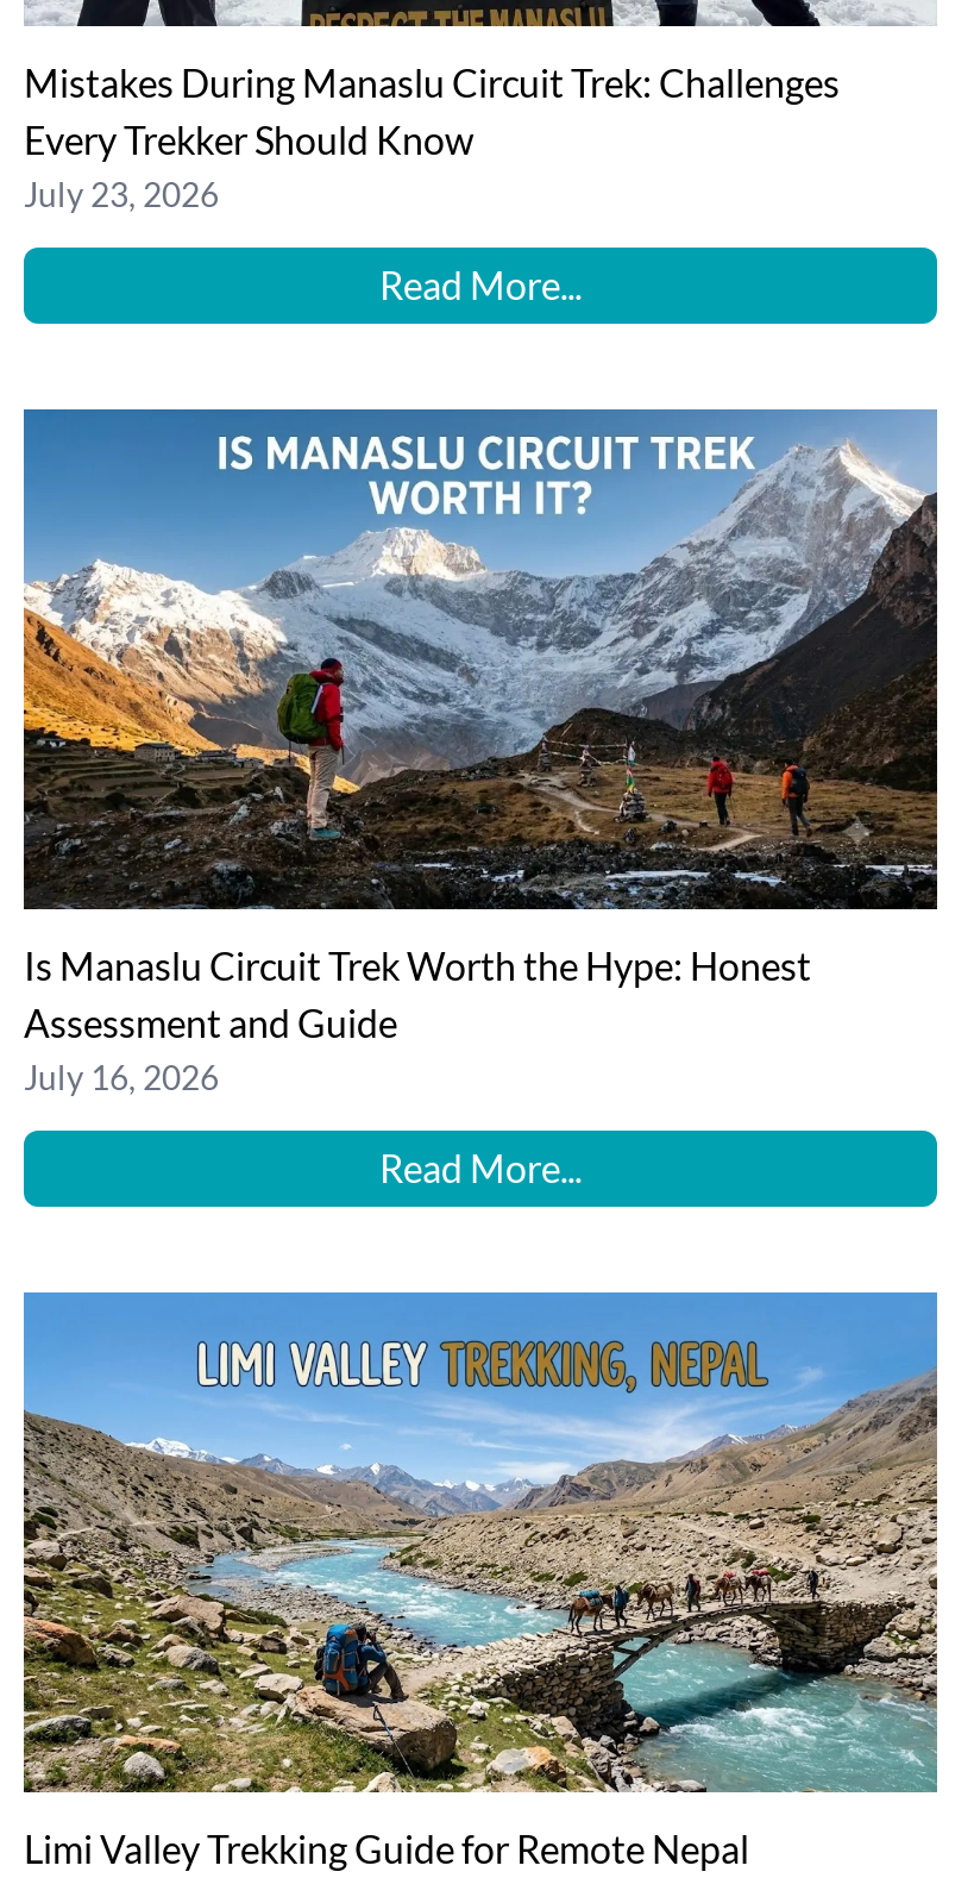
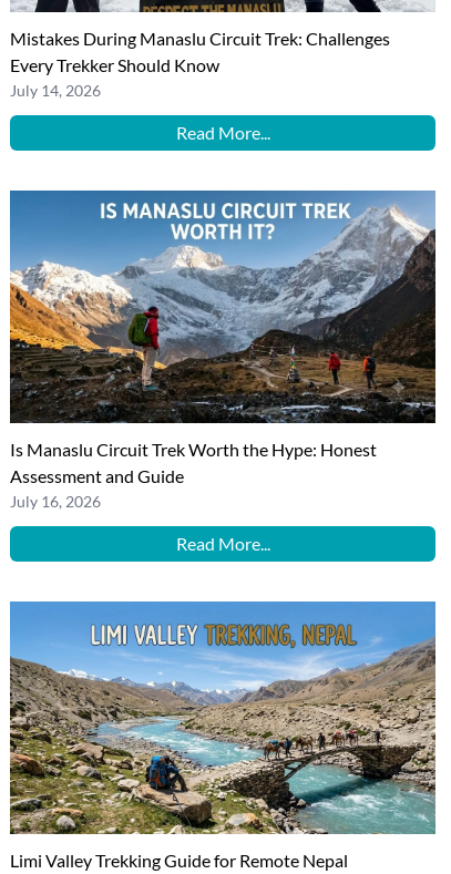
- July 23, 2026
+ July 14, 2026
